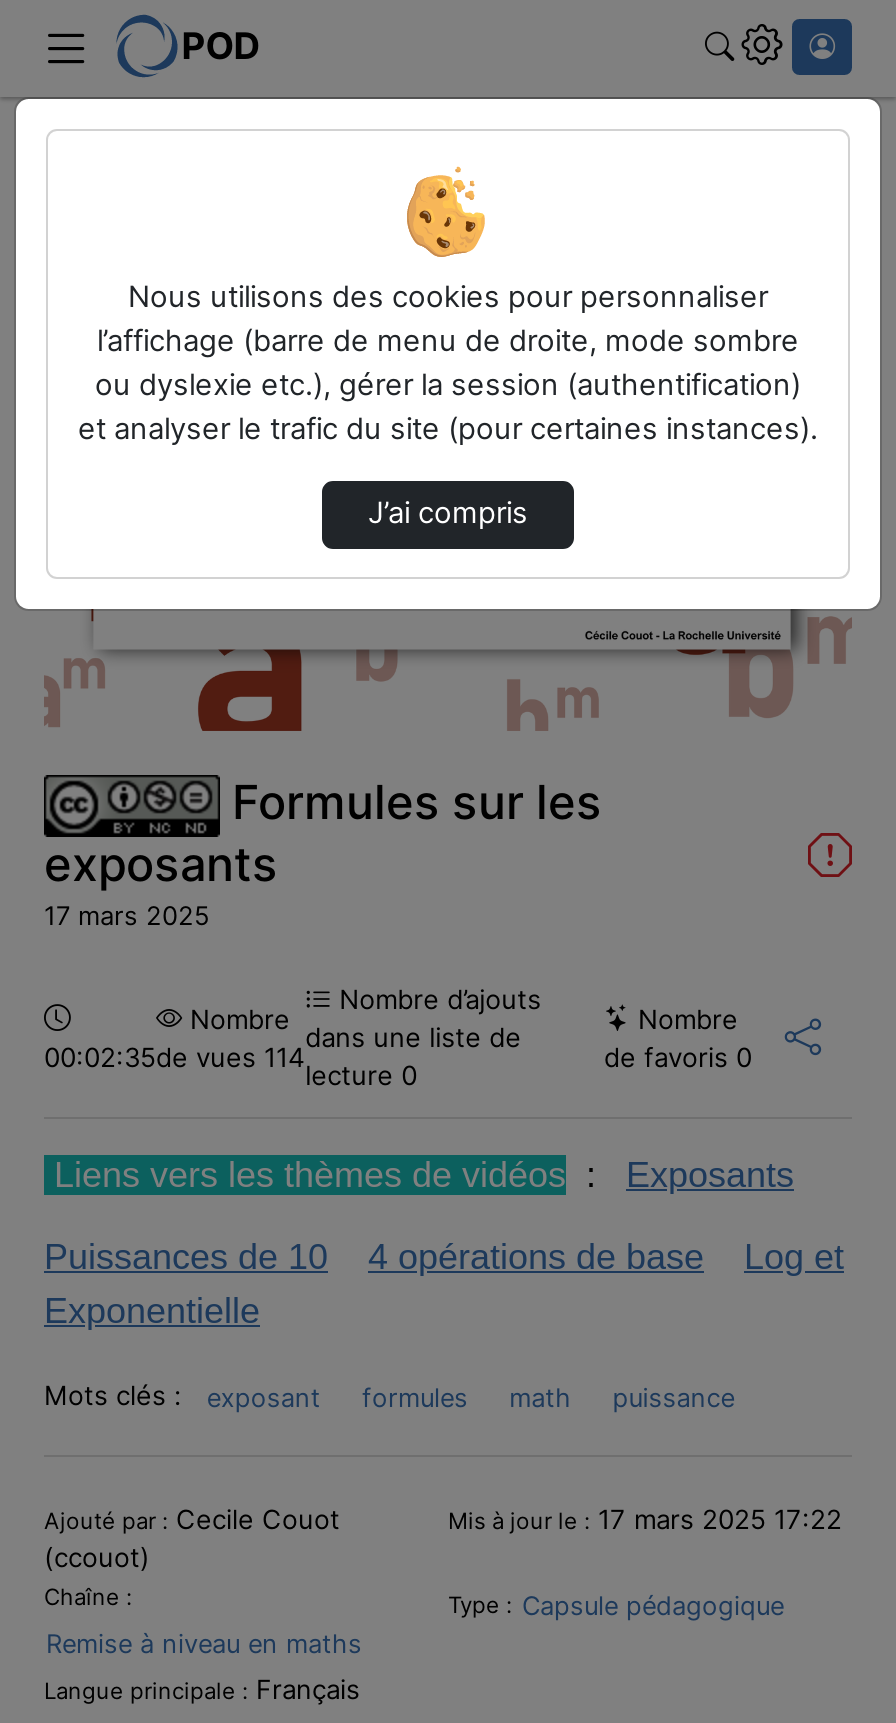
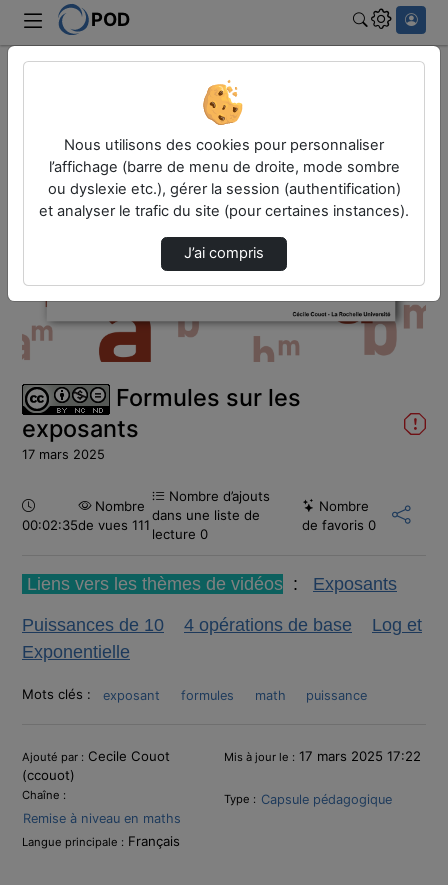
- 00:02:35 de vues 114
+ 00:02:35 de vues 111
